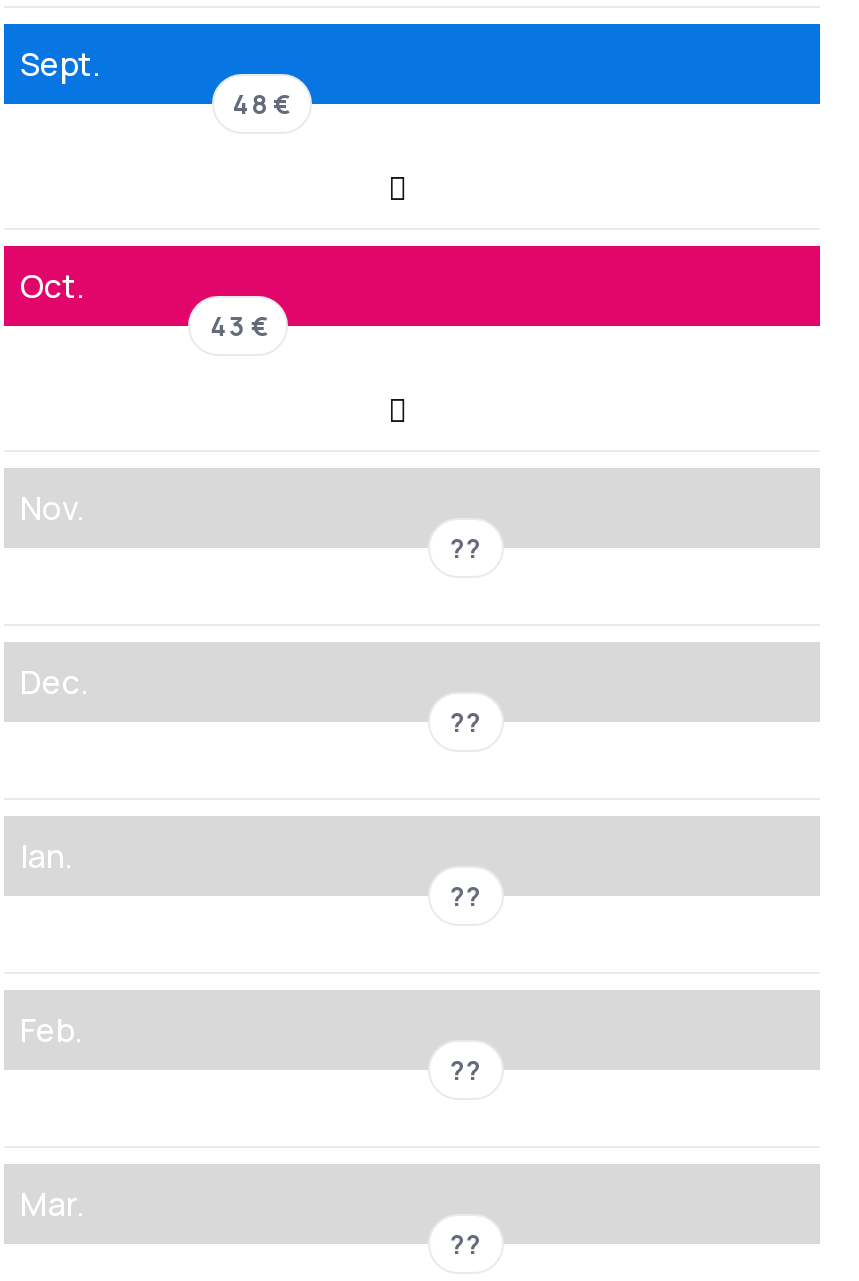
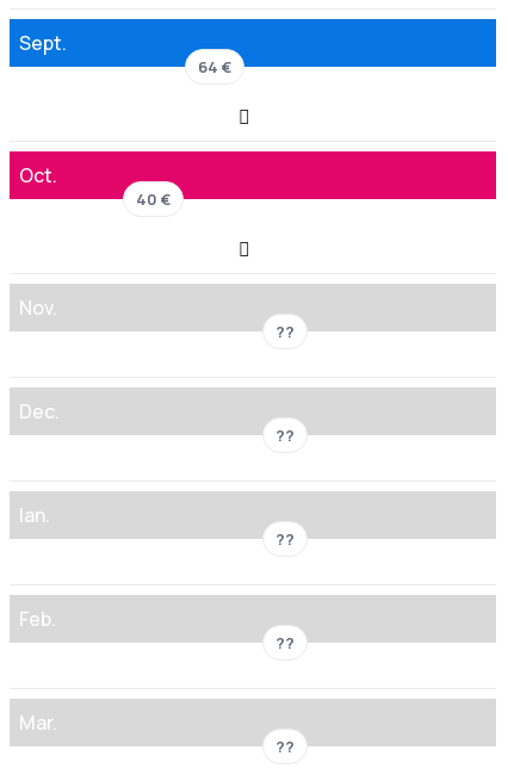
- 48 €
+ 64 €

- 43 €
+ 40 €
